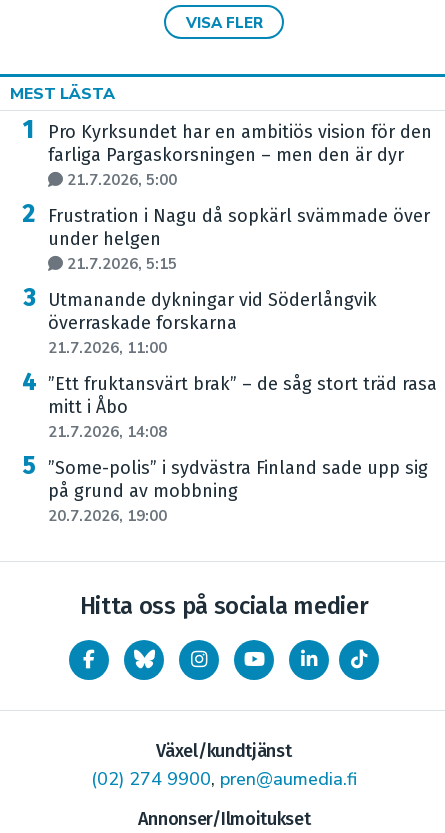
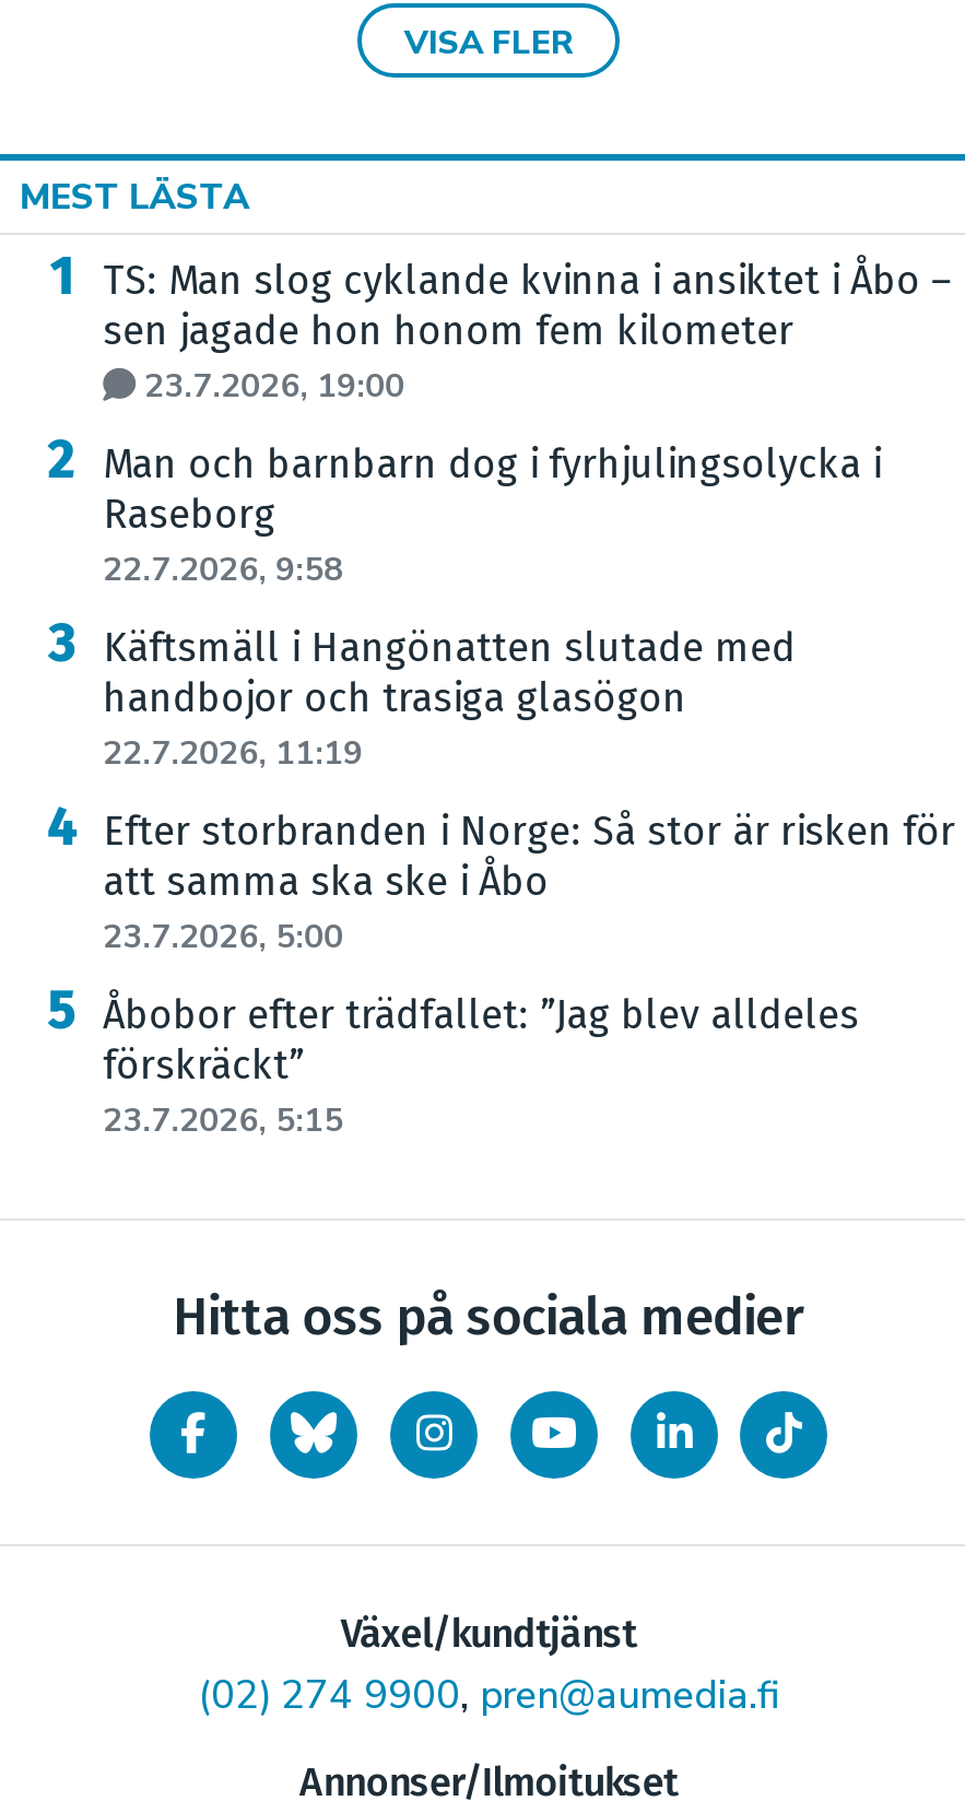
- Pro Kyrksundet har en ambitiös vision för den
- farliga Pargaskorsningen – men den är dyr
- 21.7.2026, 5:00
+ TS: Man slog cyklande kvinna i ansiktet i Åbo –
+ sen jagade hon honom fem kilometer
+ 23.7.2026, 19:00

- Frustration i Nagu då sopkärl svämmade över
- under helgen
- 21.7.2026, 5:15
+ Man och barnbarn dog i fyrhjulingsolycka i
+ Raseborg
+ 22.7.2026, 9:58

- Utmanande dykningar vid Söderlångvik
- överraskade forskarna
- 21.7.2026, 11:00
+ Käftsmäll i Hangönatten slutade med
+ handbojor och trasiga glasögon
+ 22.7.2026, 11:19

- ”Ett fruktansvärt brak” – de såg stort träd rasa
- mitt i Åbo
- 21.7.2026, 14:08
+ Efter storbranden i Norge: Så stor är risken för
+ att samma ska ske i Åbo
+ 23.7.2026, 5:00

- ”Some-polis” i sydvästra Finland sade upp sig
- på grund av mobbning
- 20.7.2026, 19:00
+ Åbobor efter trädfallet: ”Jag blev alldeles
+ förskräckt”
+ 23.7.2026, 5:15
